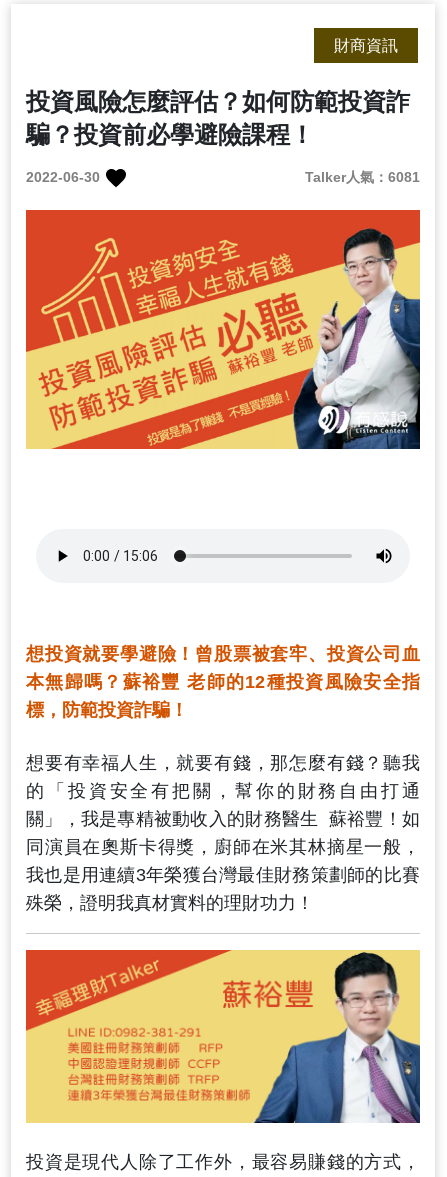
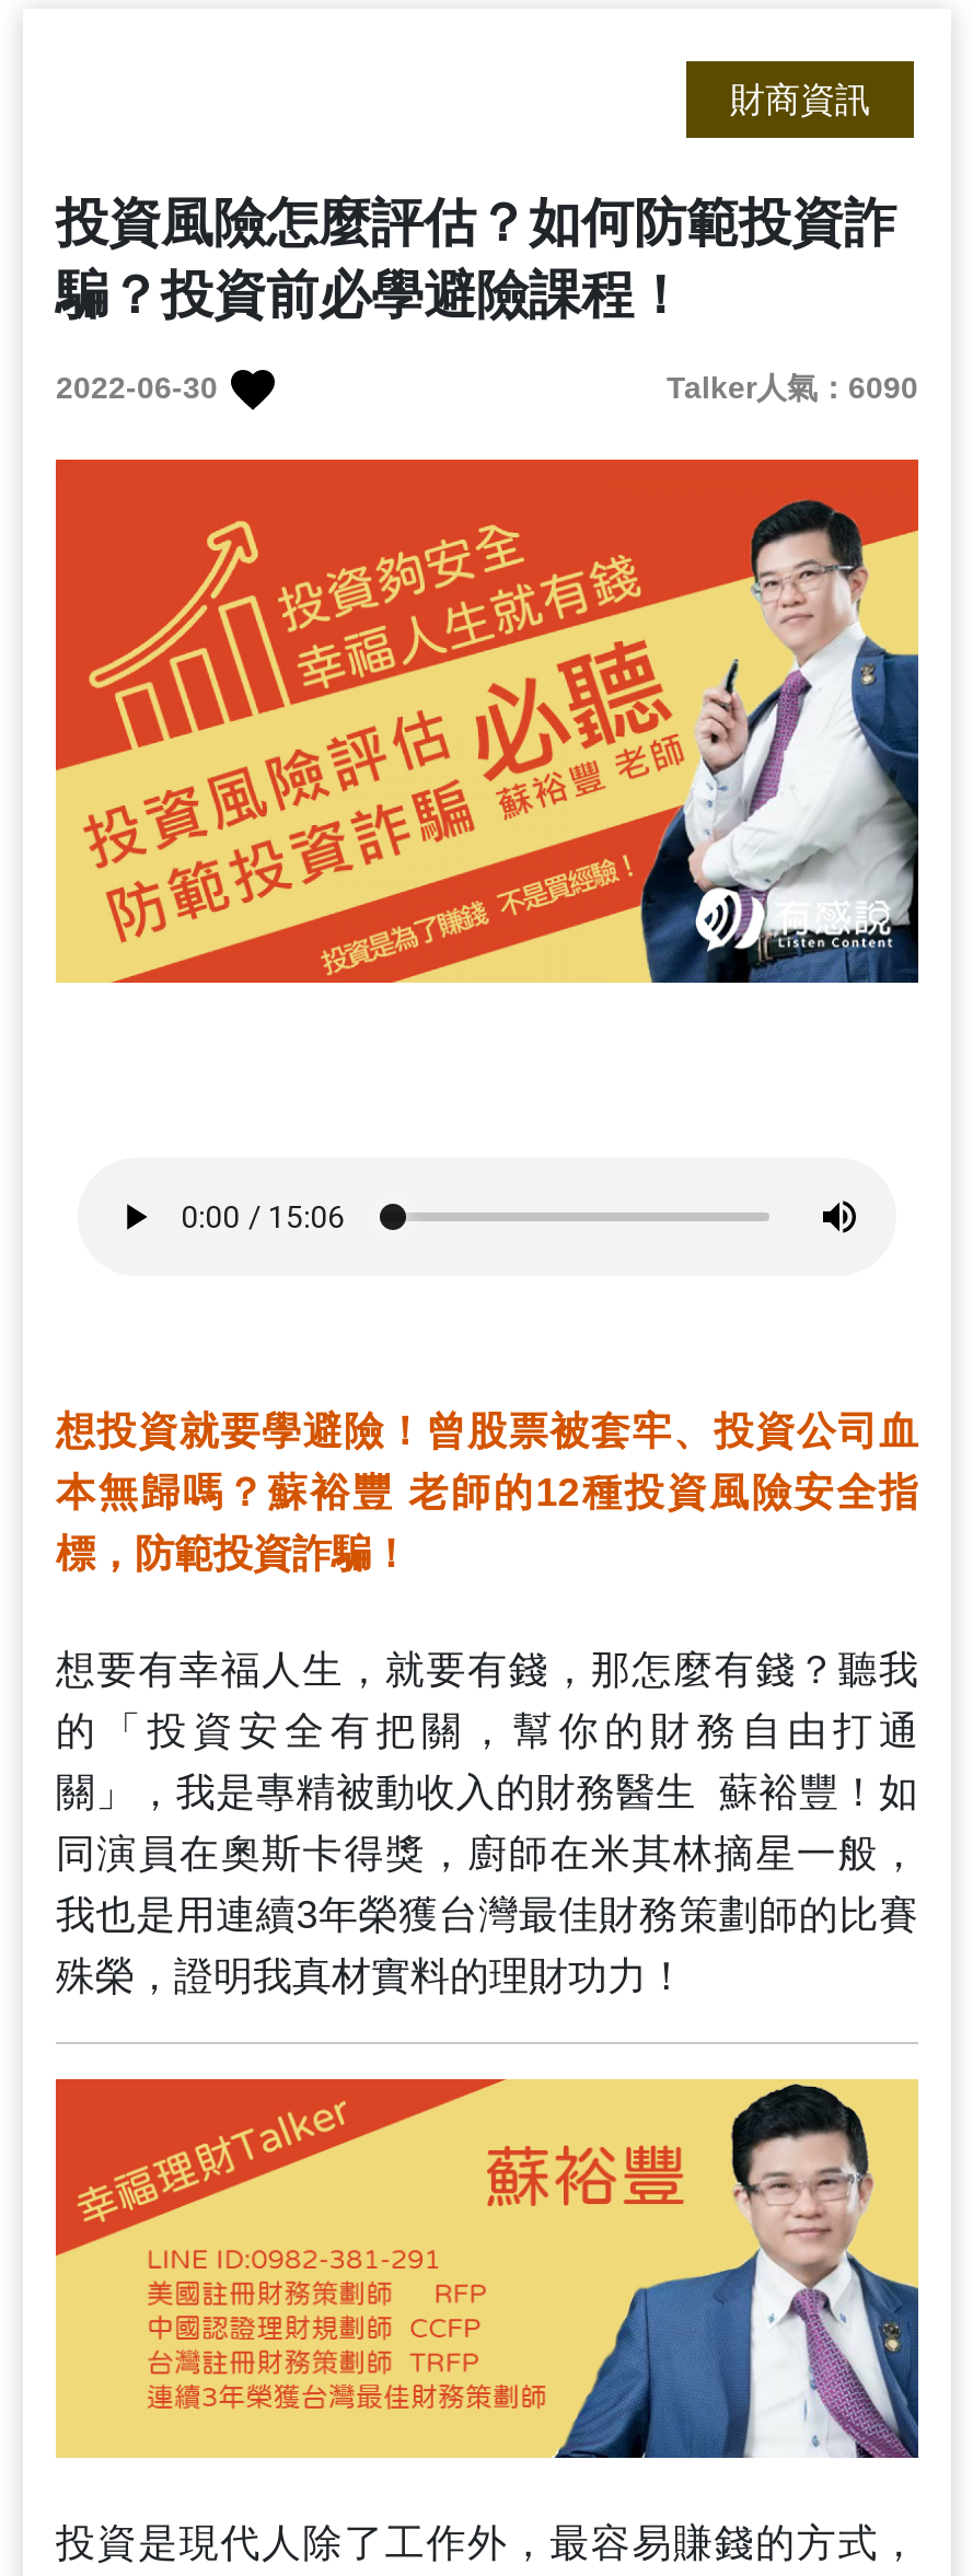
- Talker人氣：6081
+ Talker人氣：6090
